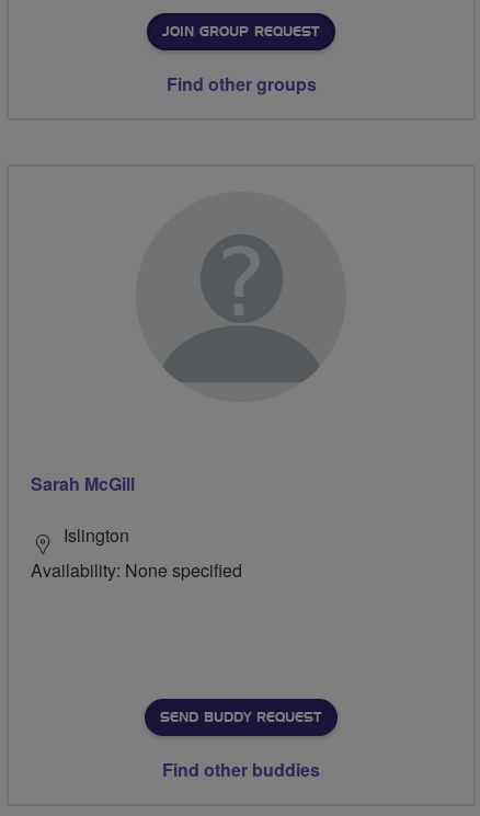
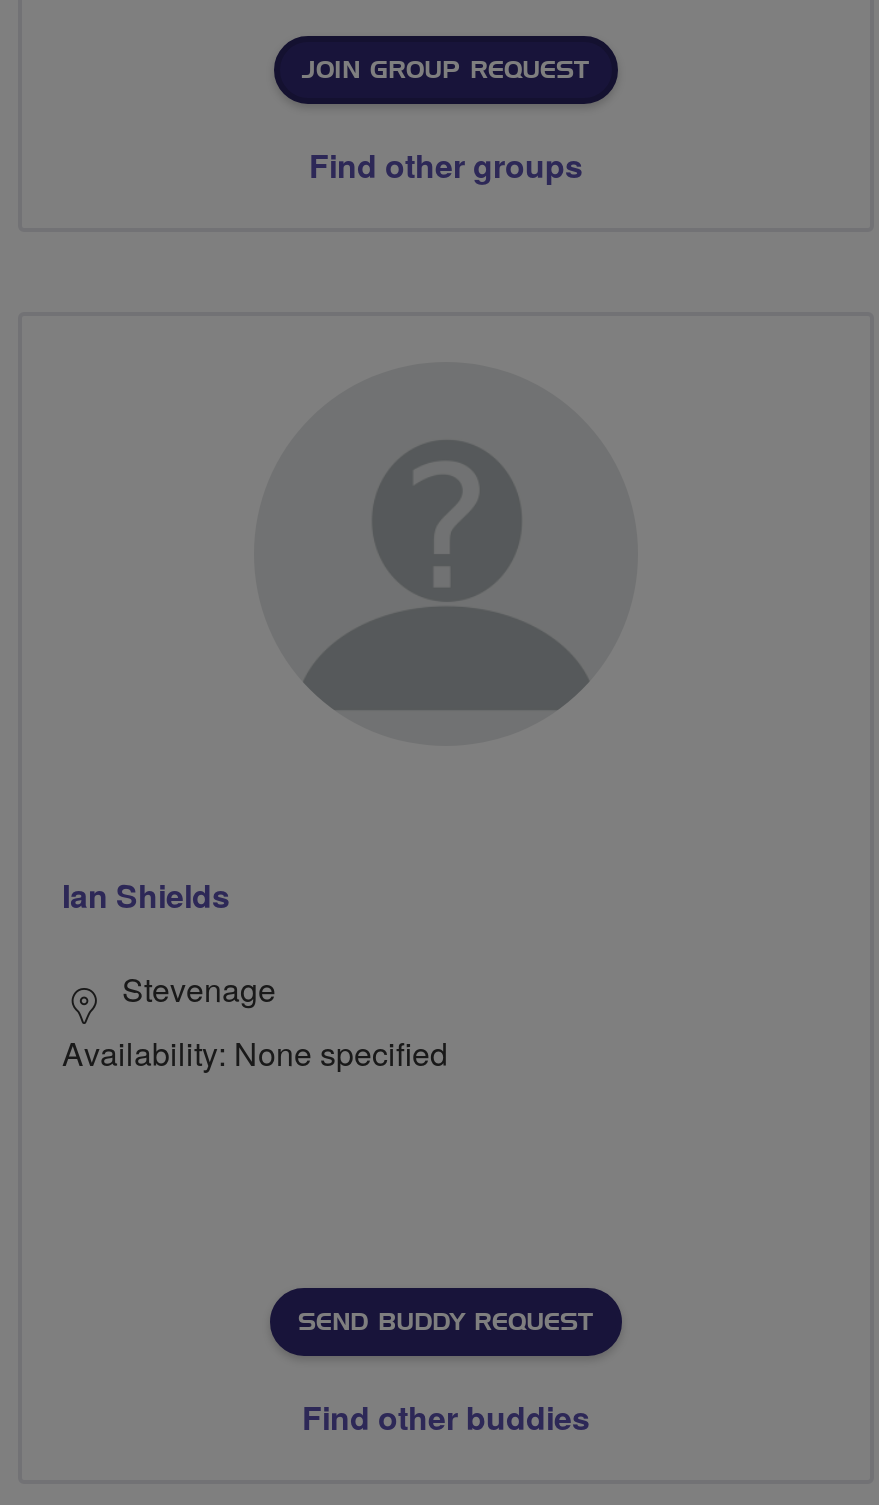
- Sarah McGill
+ Ian Shields

- Islington
+ Stevenage
